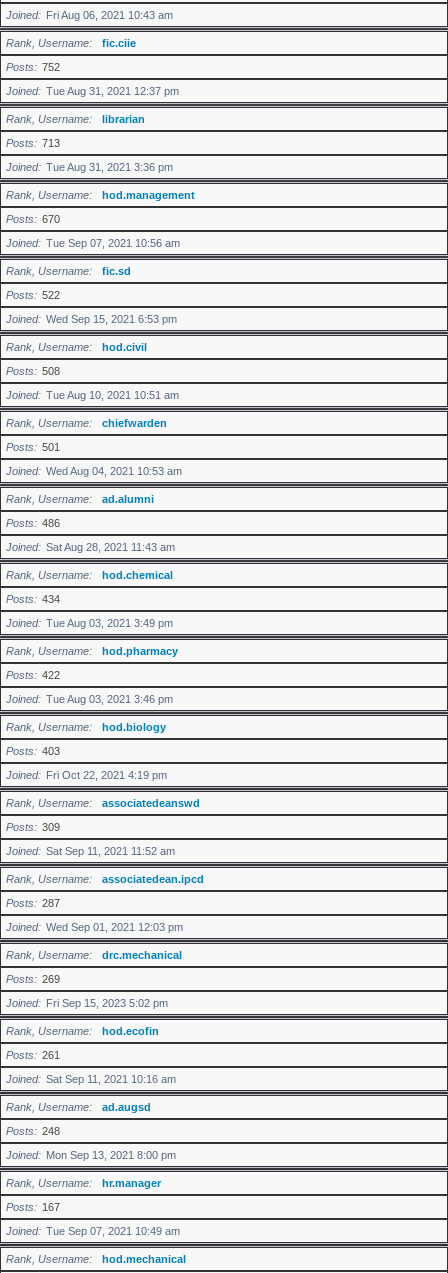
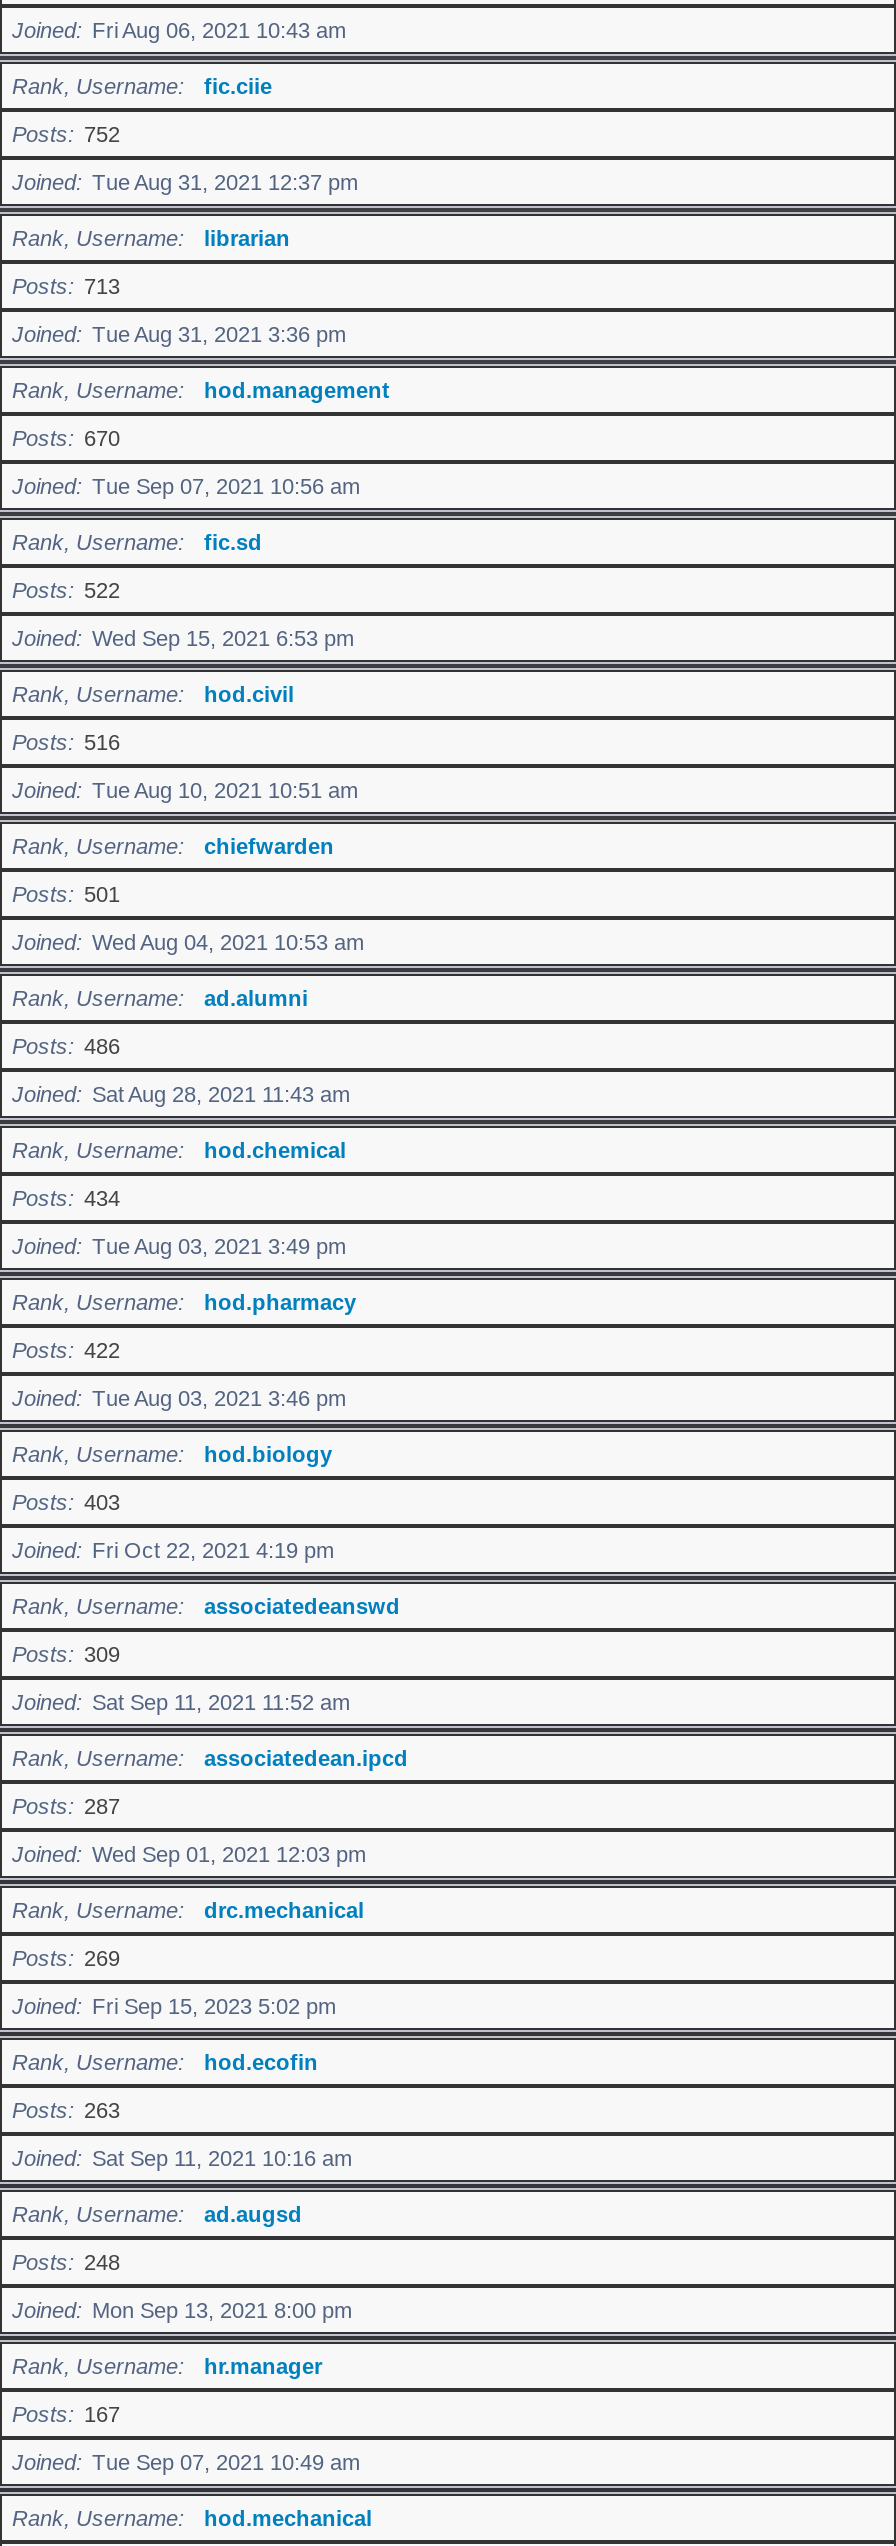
- Posts 508
+ Posts 516

- Posts 261
+ Posts 263
